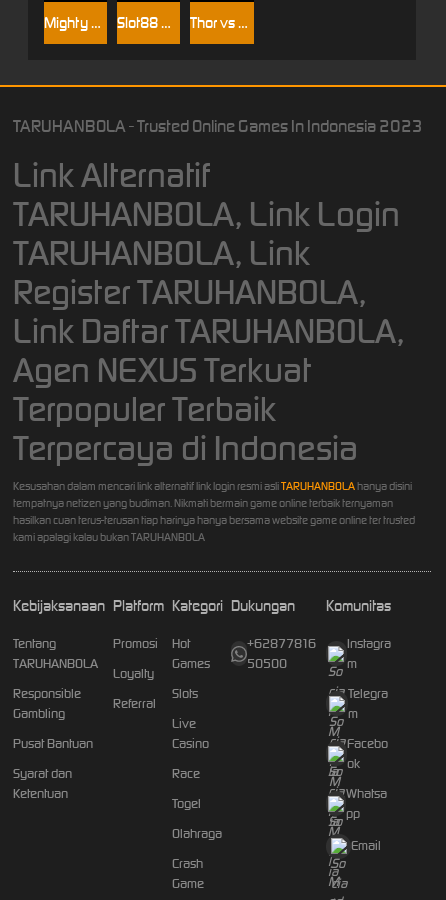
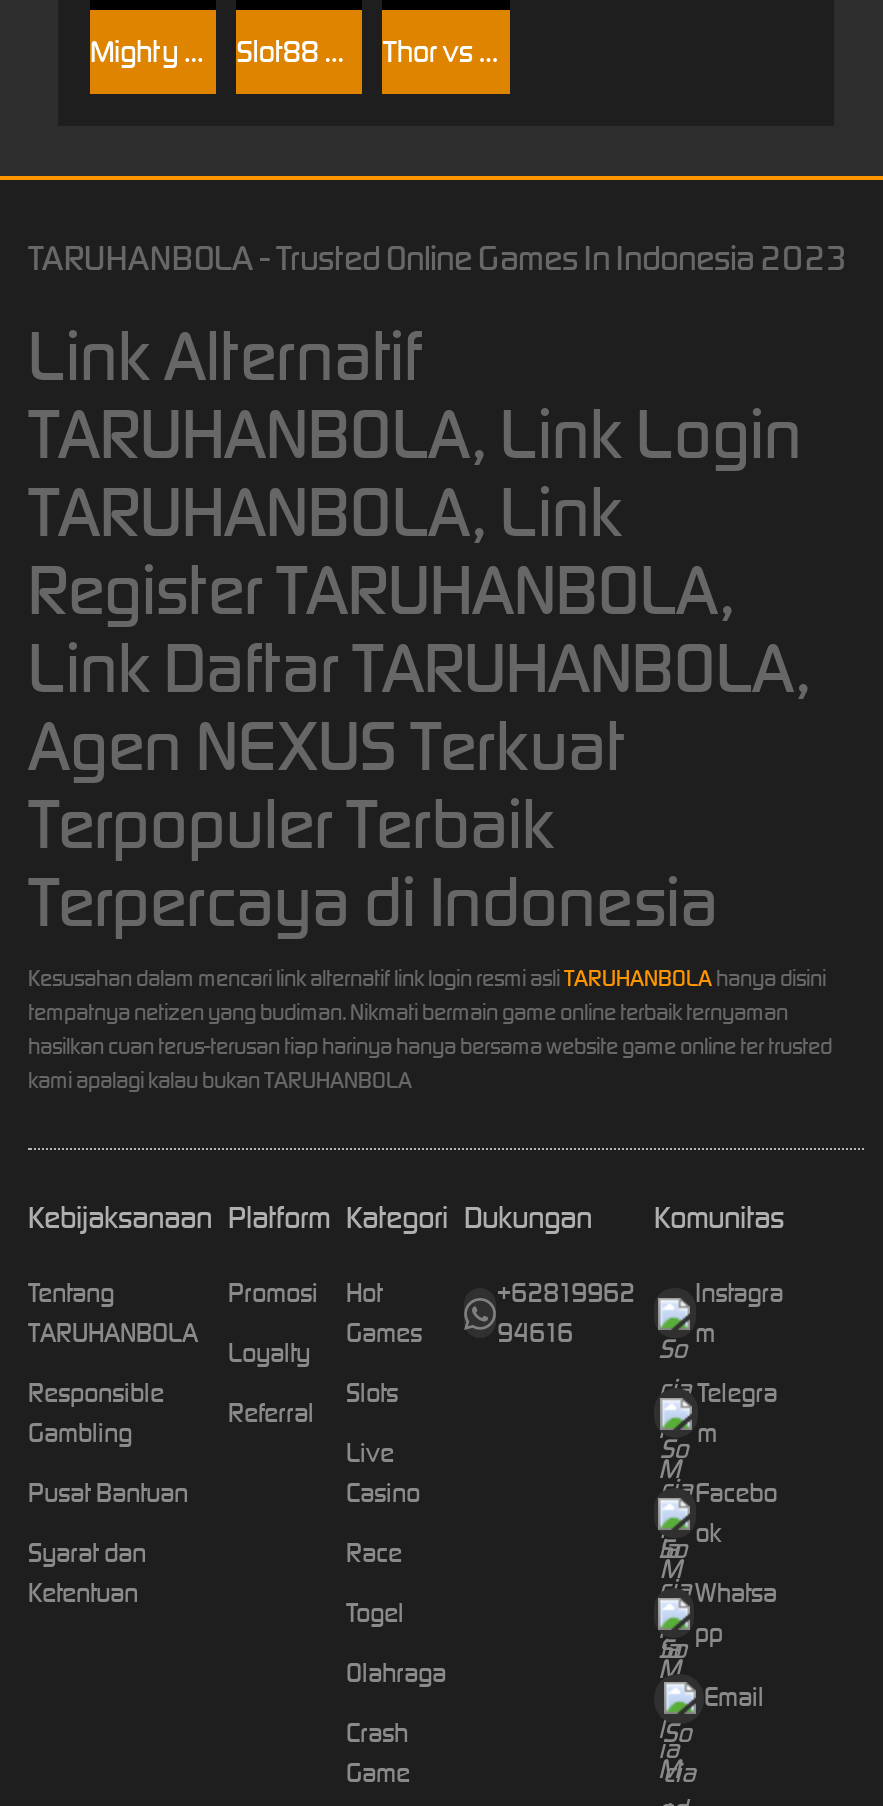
- +62877816 Instagra
+ +62819962 Instagra

- 50500
+ 94616
